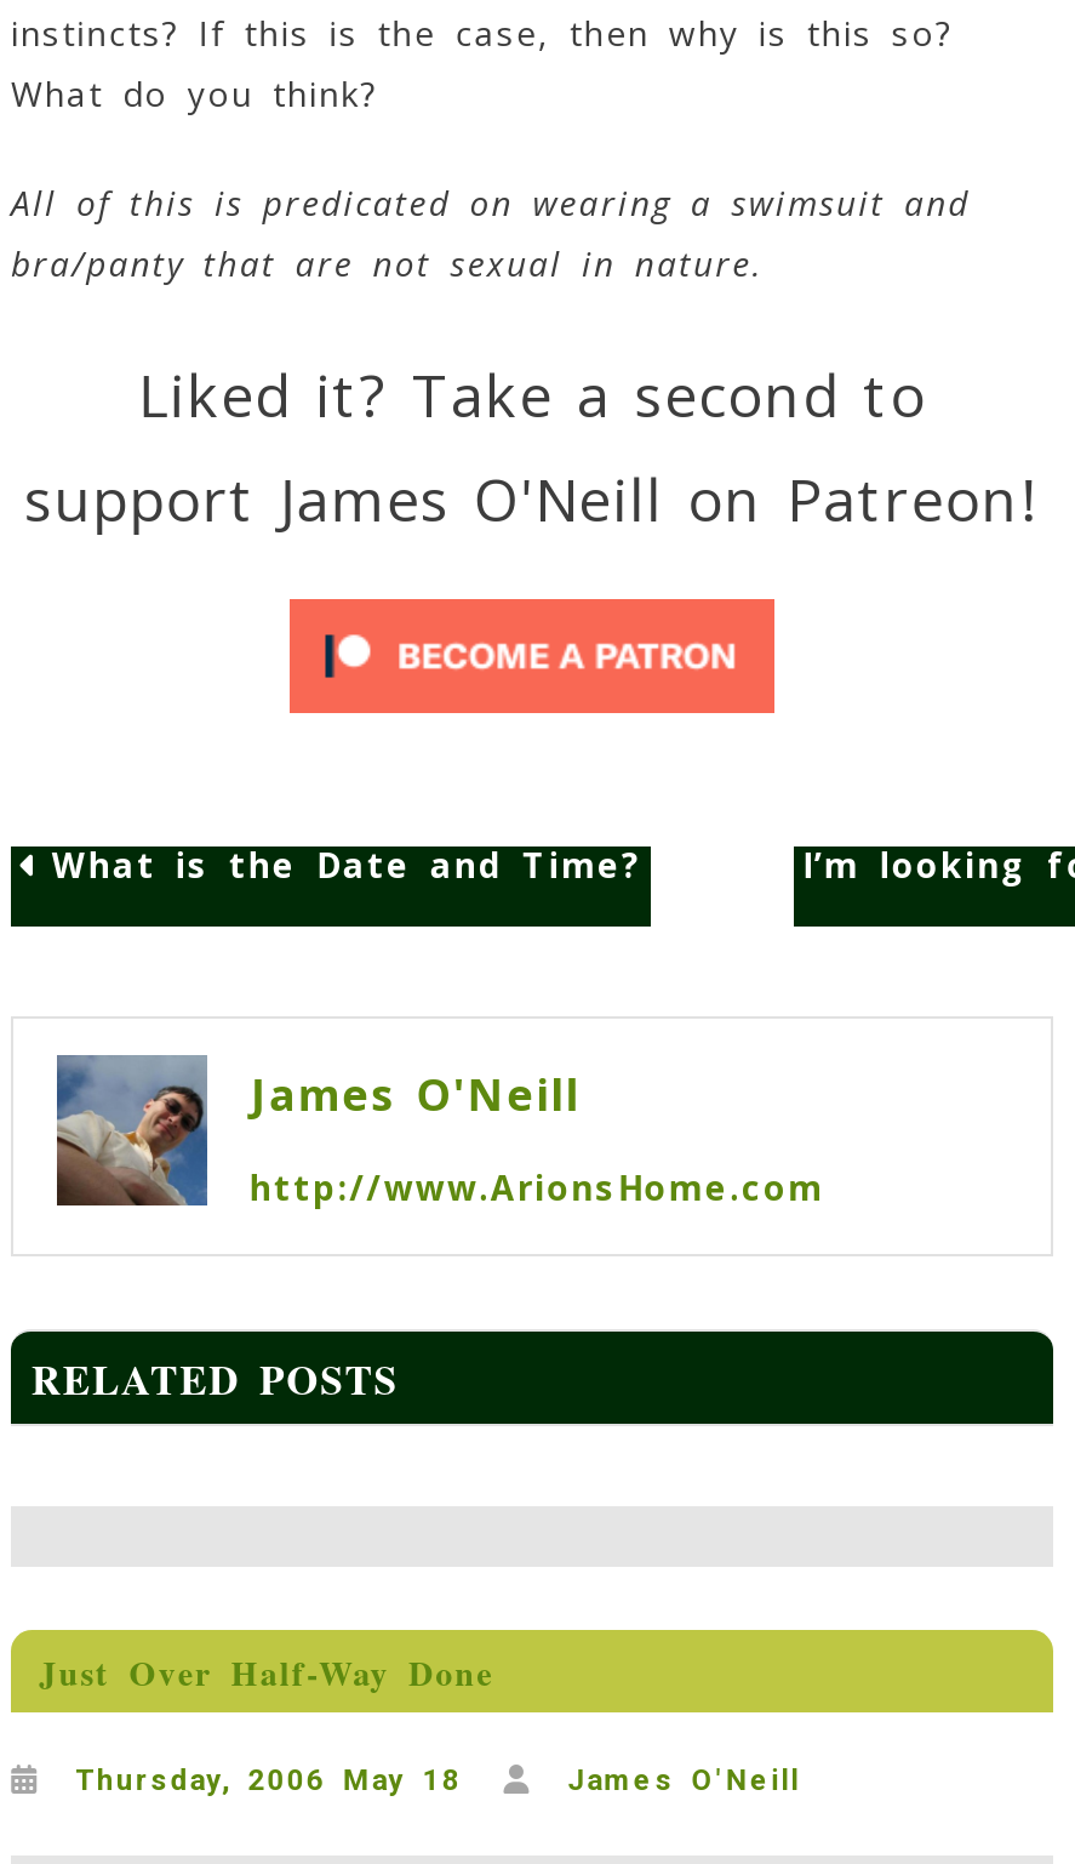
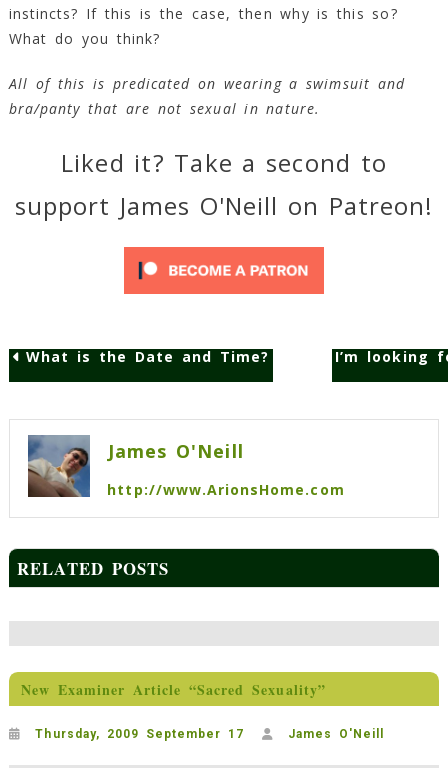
- Just Over Half-Way Done
+ New Examiner Article “Sacred Sexuality”

- Thursday, 2006 May 18
+ Thursday, 2009 September 17
